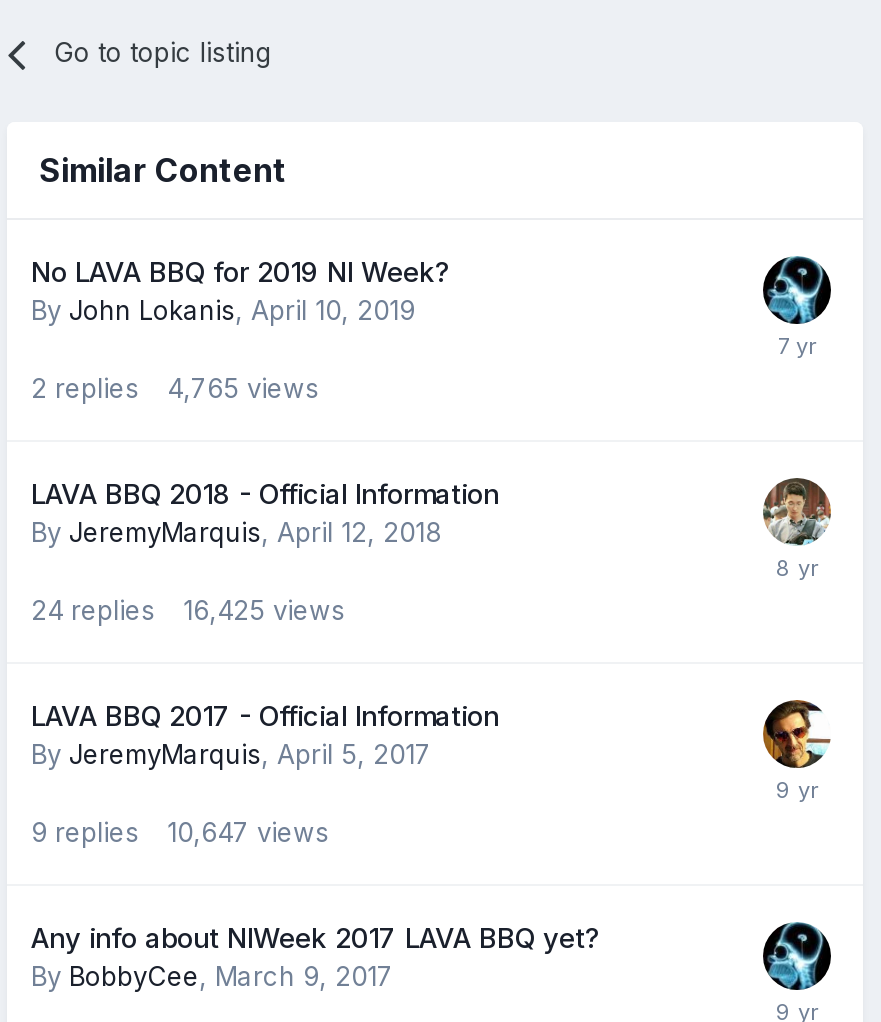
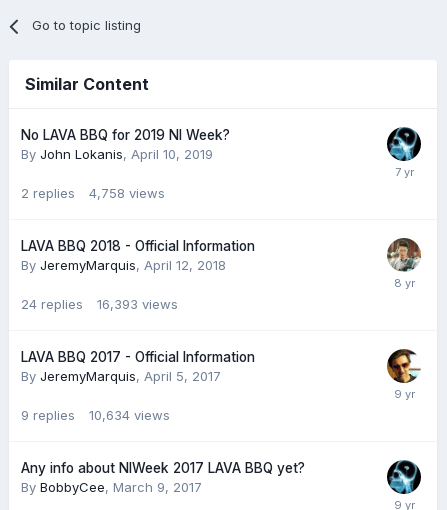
- 2 replies 4,765 views
+ 2 replies 4,758 views

- 24 replies 16,425 views
+ 24 replies 16,393 views

- 9 replies 10,647 views
+ 9 replies 10,634 views
